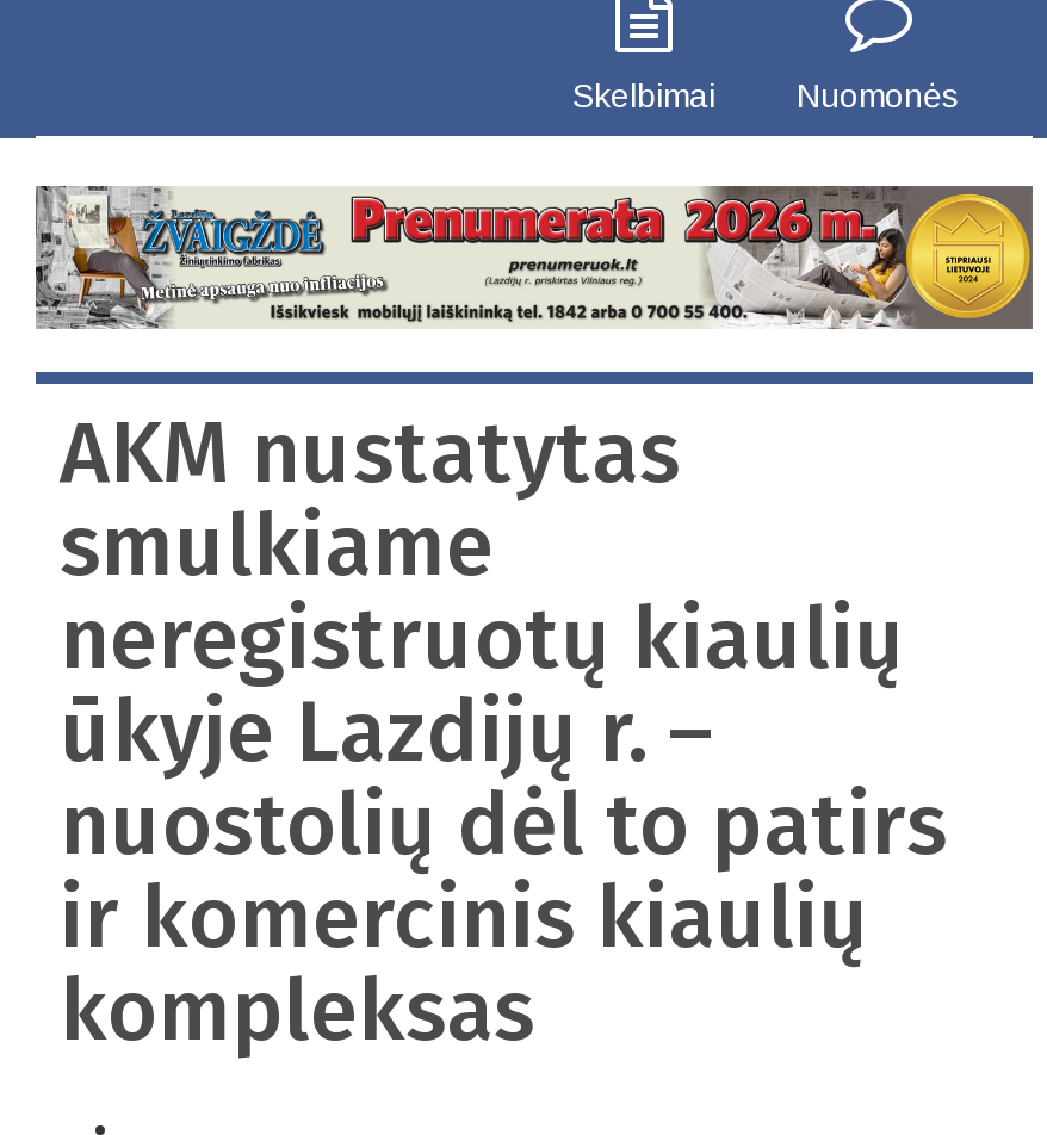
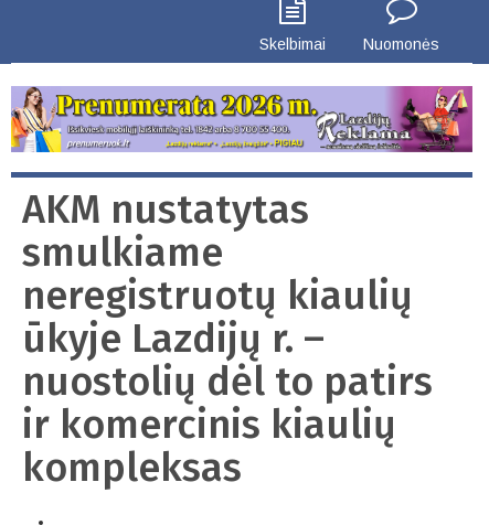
- [image]
+ [image]
